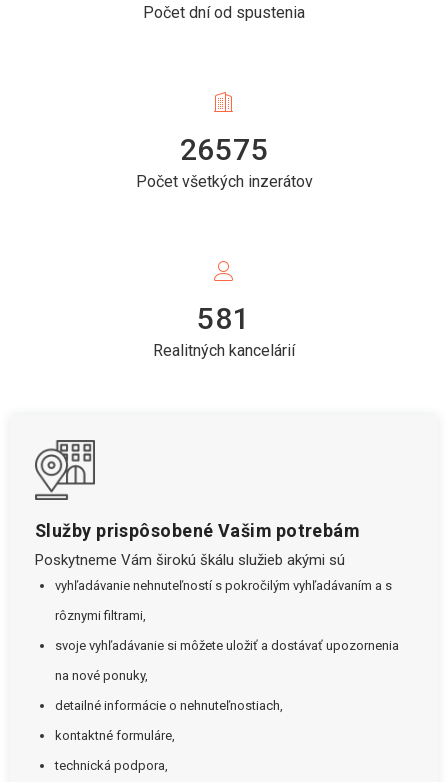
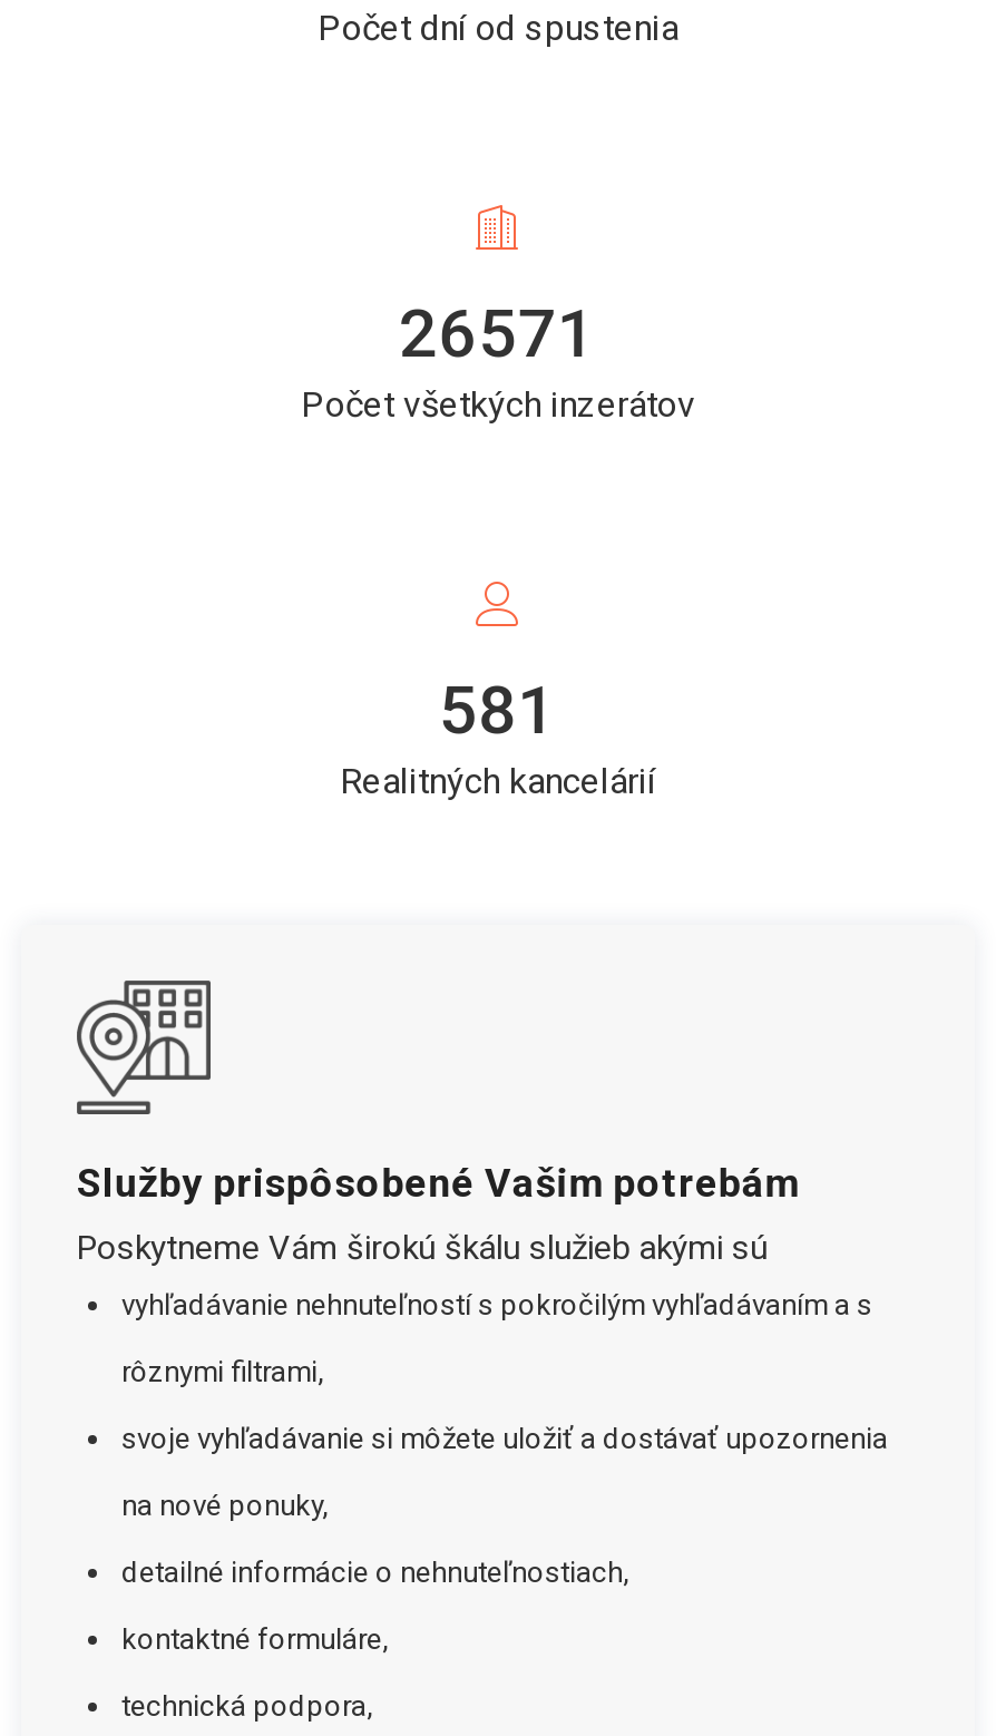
- 26575
+ 26571
